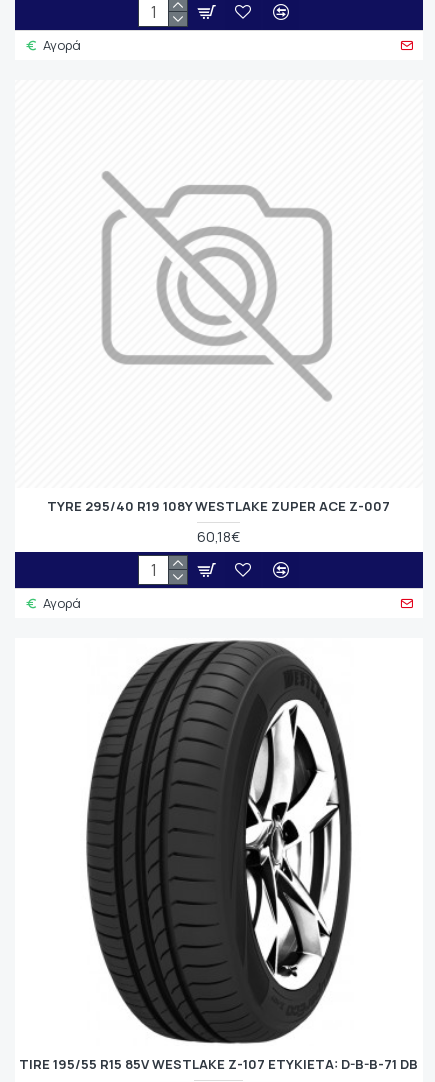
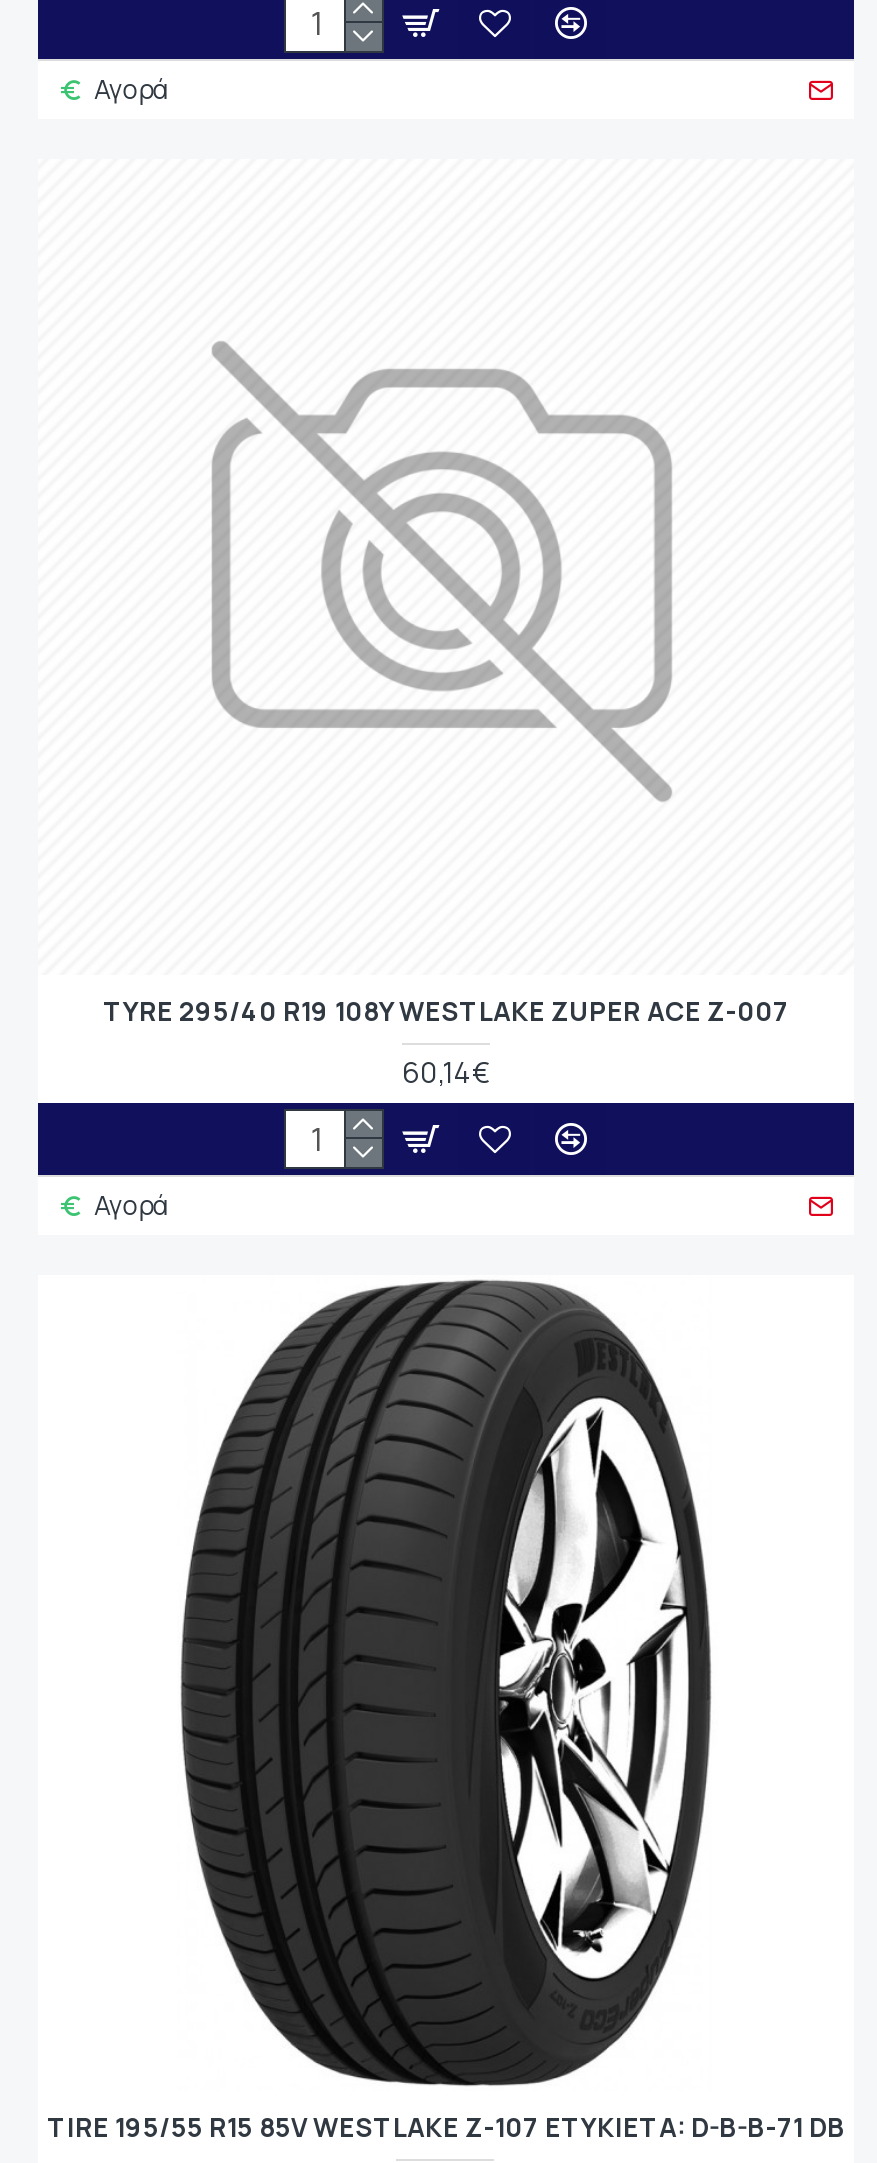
- 60,18€
+ 60,14€
